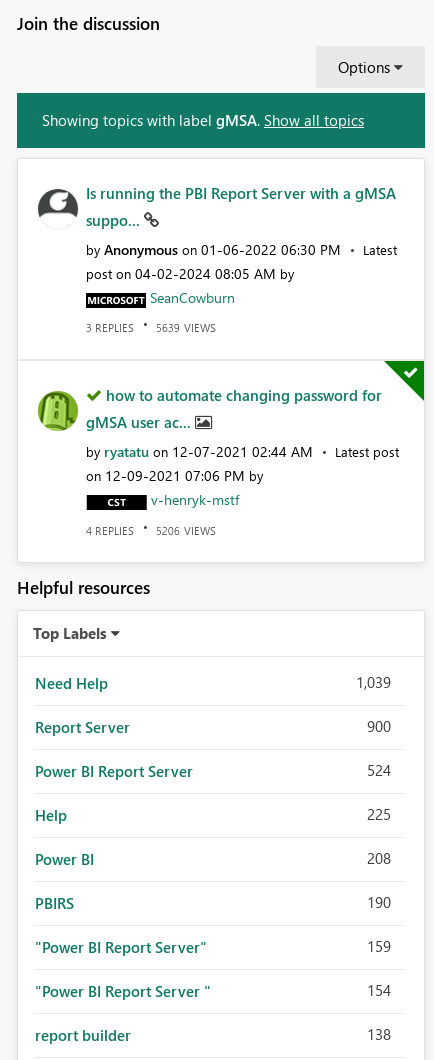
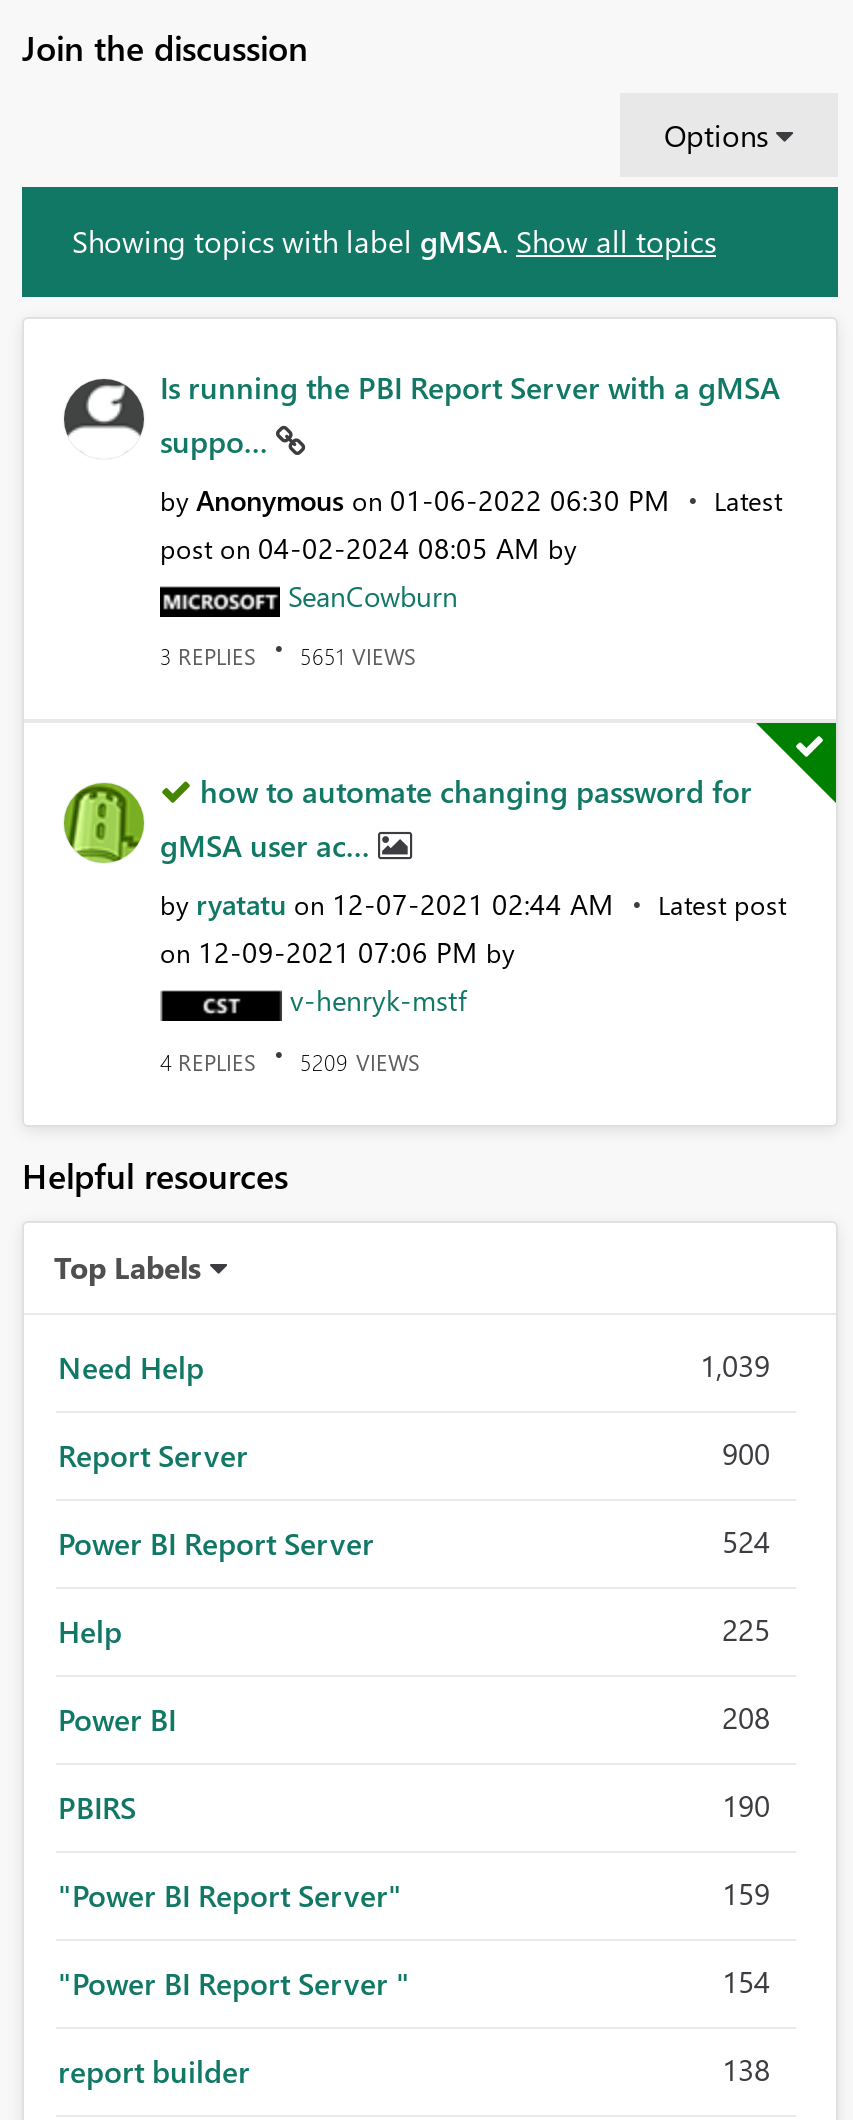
- 3 REPLIES 5639 VIEWS
+ 3 REPLIES 5651 VIEWS

- 4 REPLIES 5206 VIEWS
+ 4 REPLIES 5209 VIEWS
